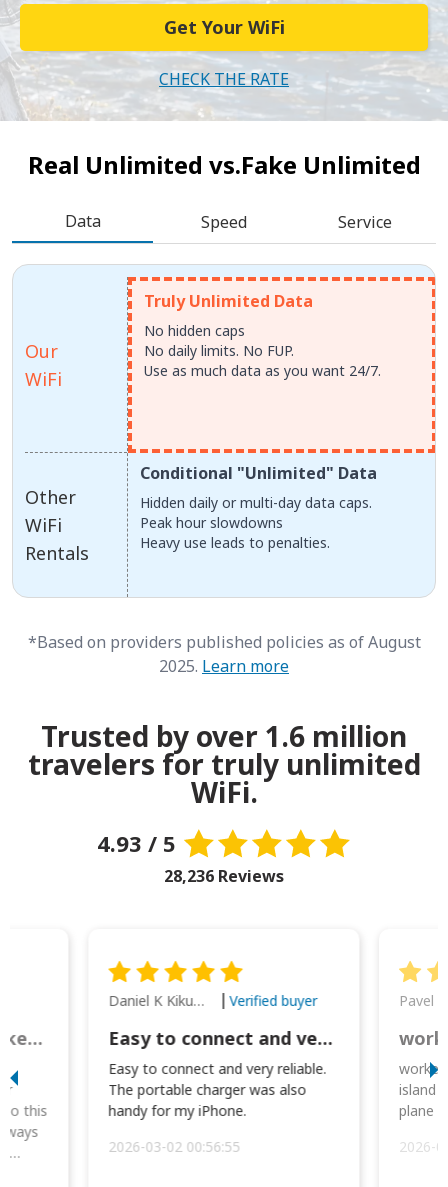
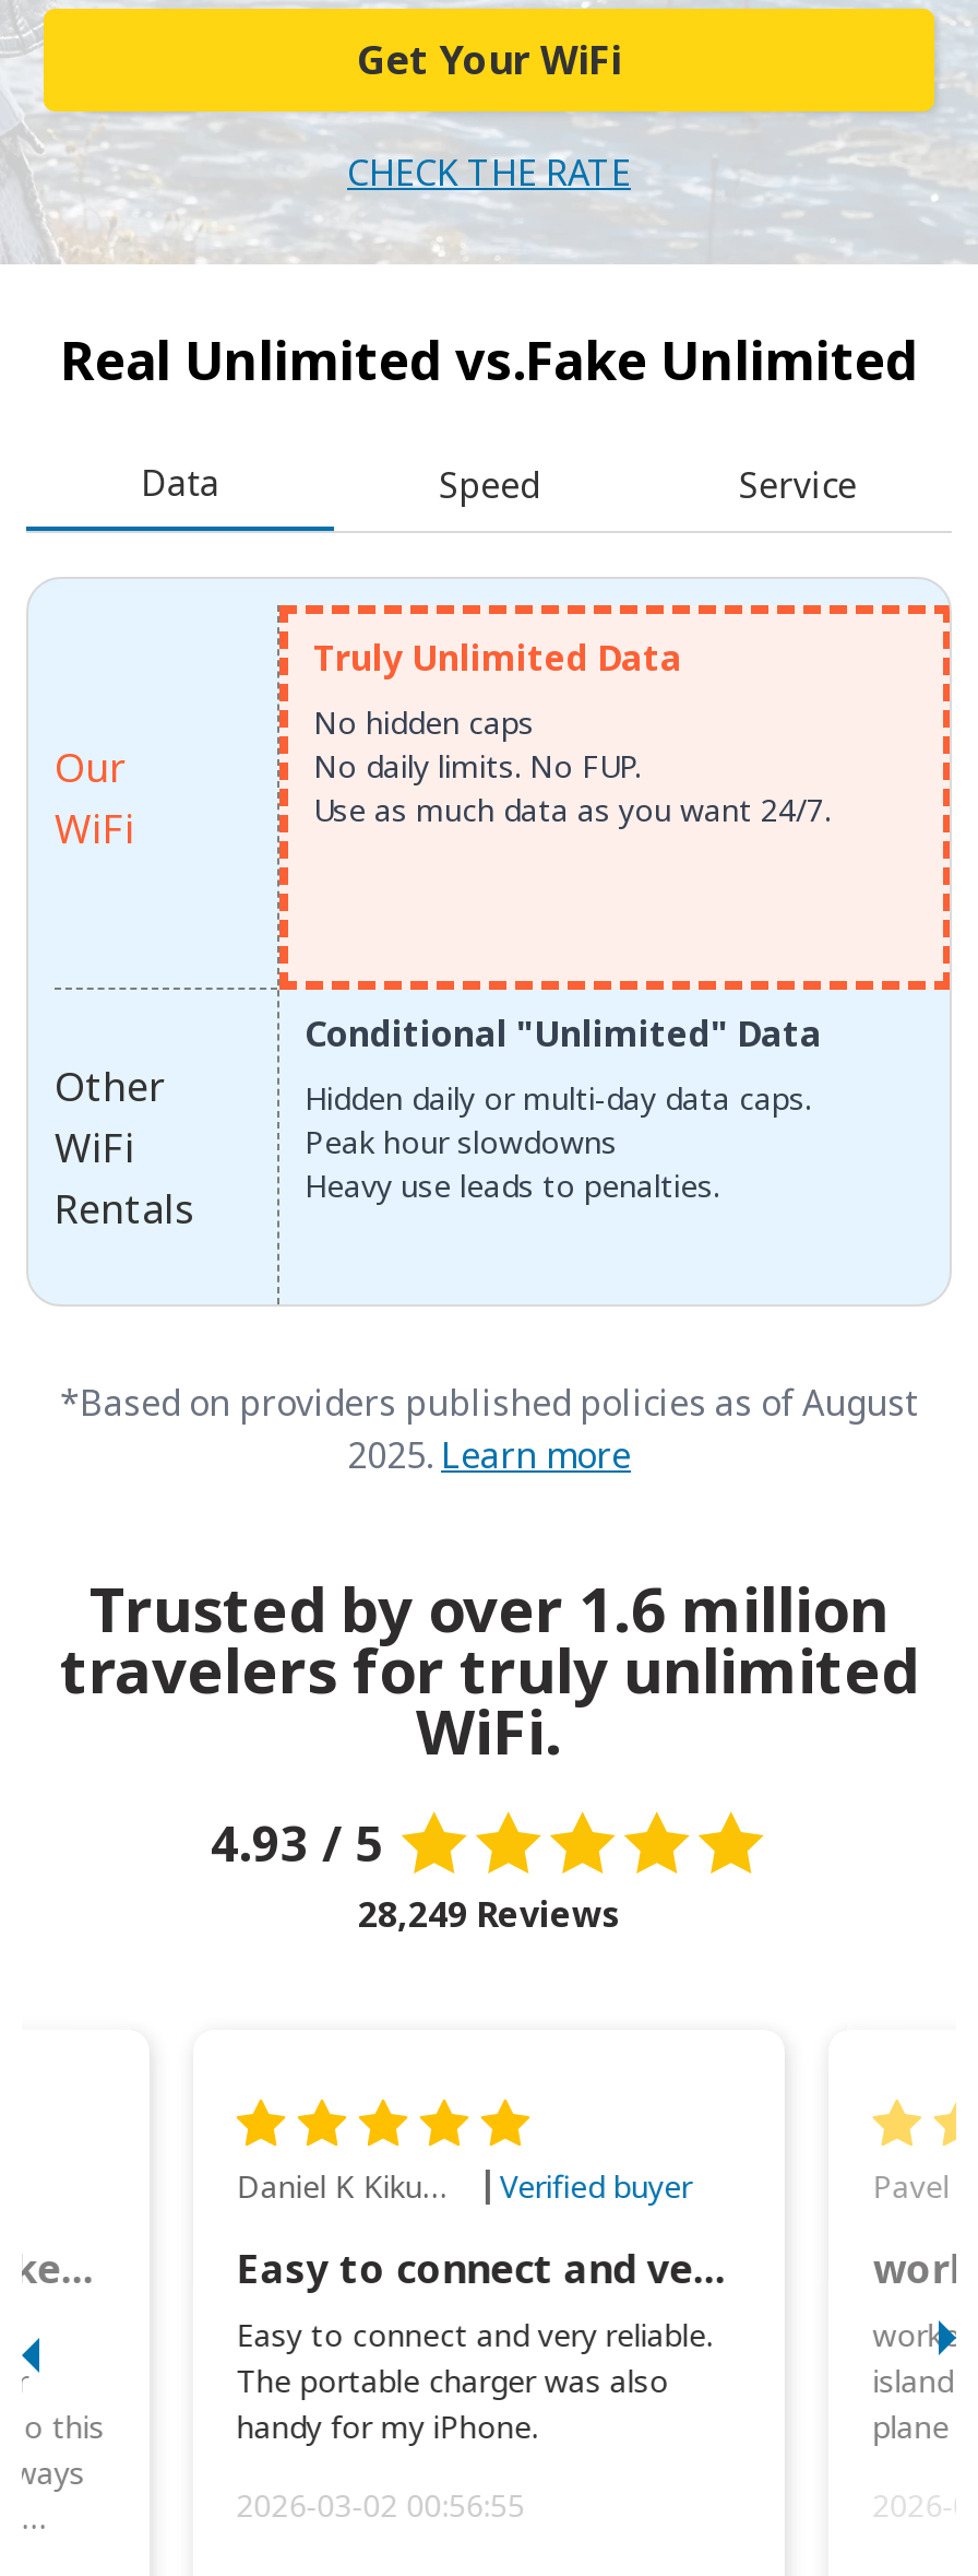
- 28,236 Reviews
+ 28,249 Reviews
